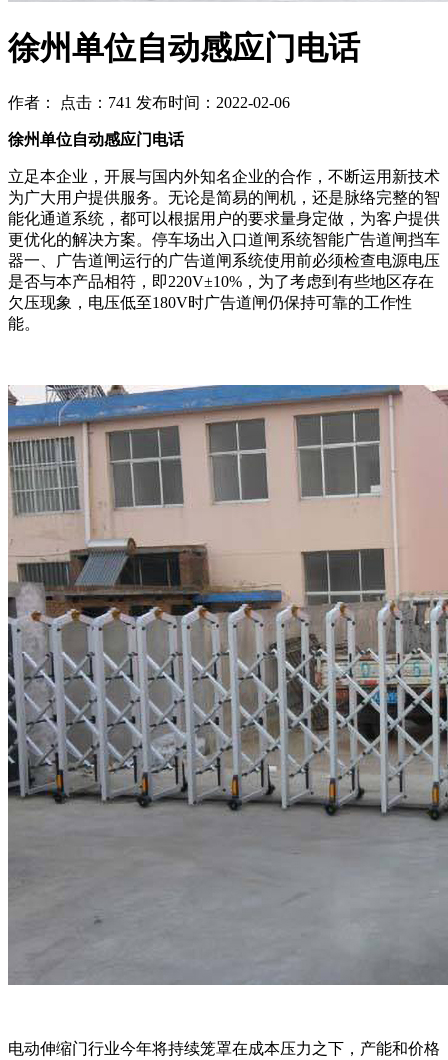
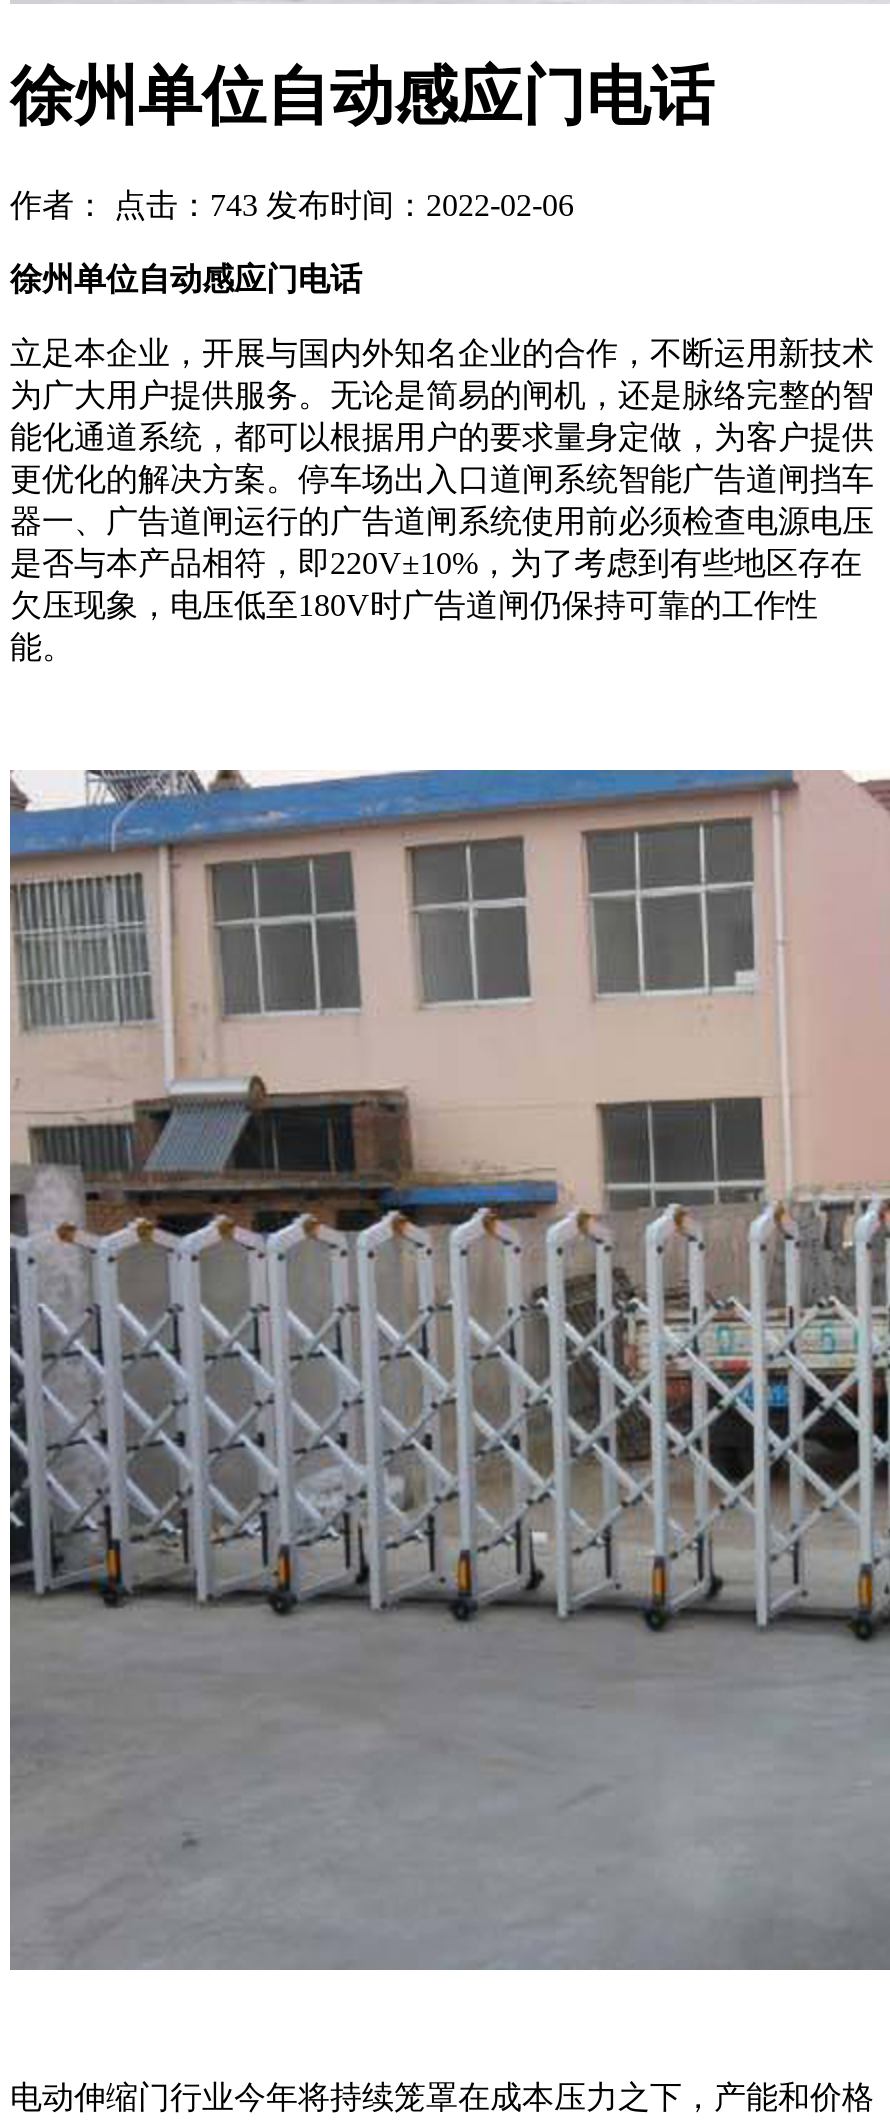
- 作者： 点击：741 发布时间：2022-02-06
+ 作者： 点击：743 发布时间：2022-02-06
